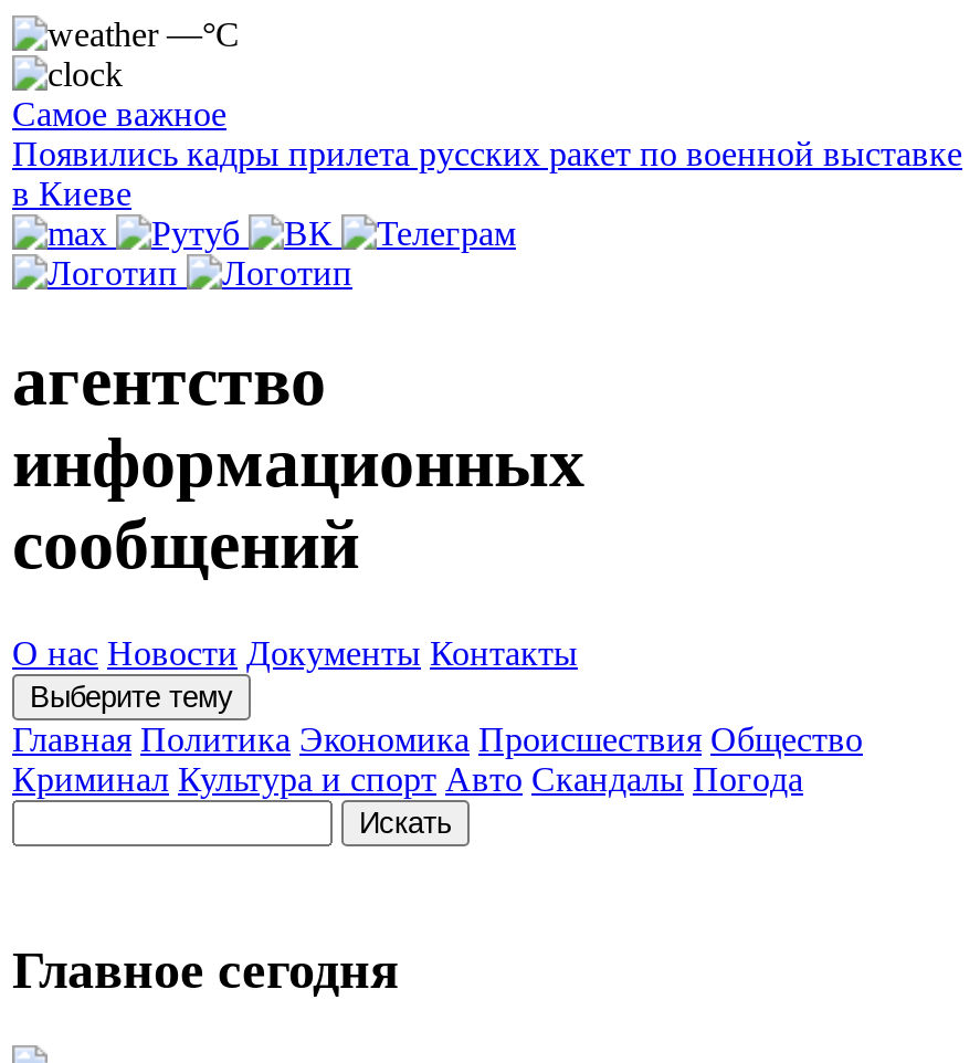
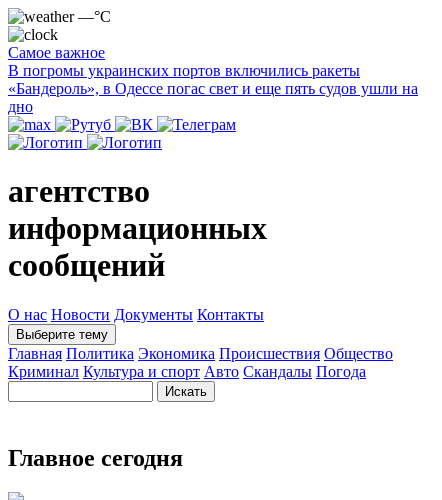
- Появились кадры прилета русских ракет по военной выставке
- в Киеве
+ В погромы украинских портов включились ракеты
+ «Бандероль», в Одессе погас свет и еще пять судов ушли на
+ дно
